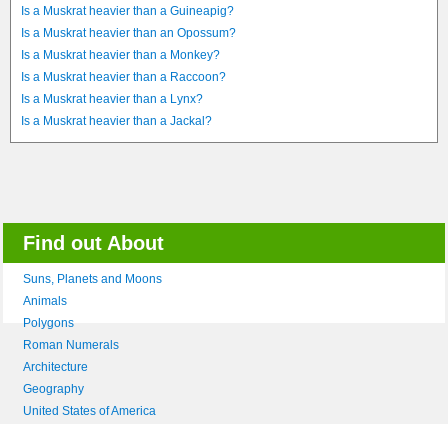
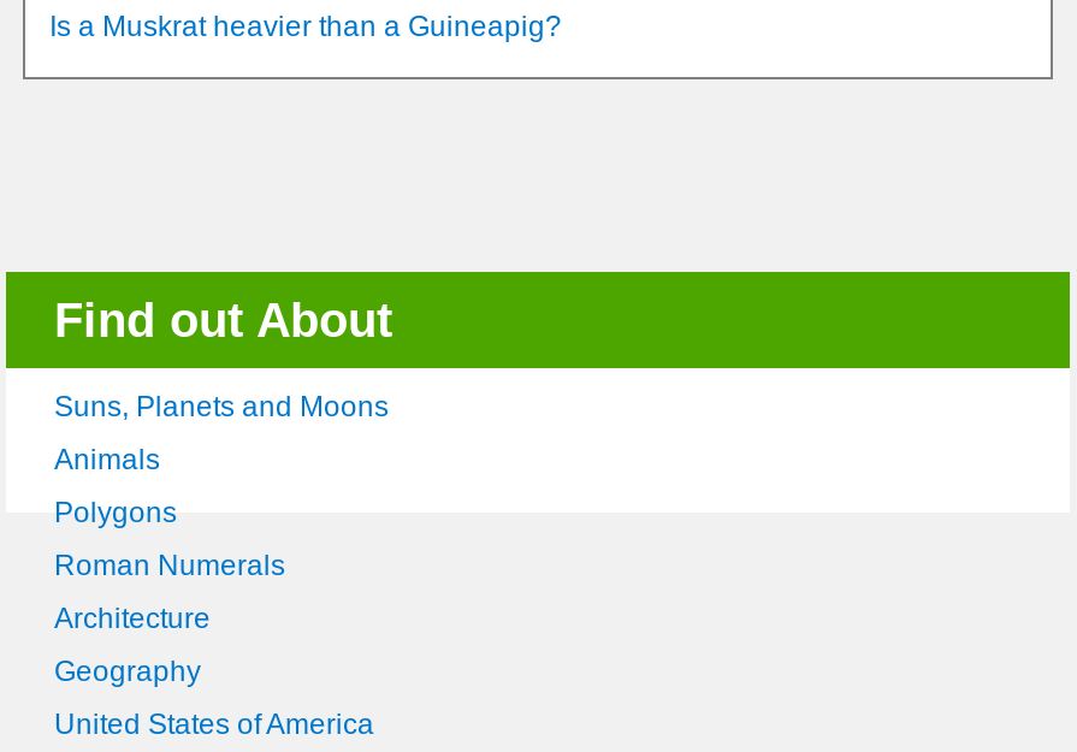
- Is a Muskrat heavier than an Opossum?
- Is a Muskrat heavier than a Monkey?
- Is a Muskrat heavier than a Raccoon?
- Is a Muskrat heavier than a Lynx?
- Is a Muskrat heavier than a Jackal?
